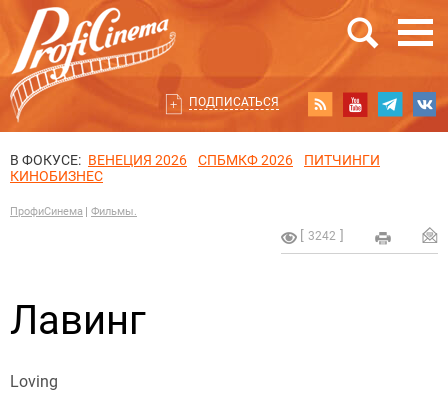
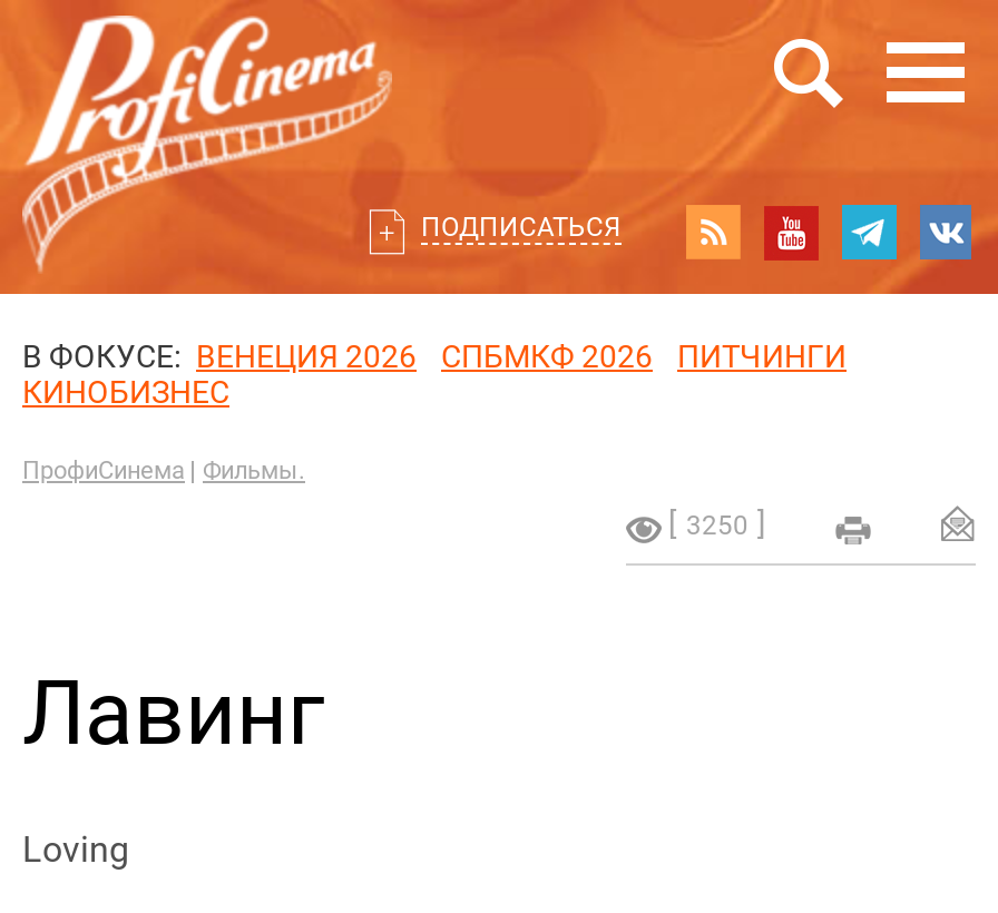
- 3242
+ 3250
